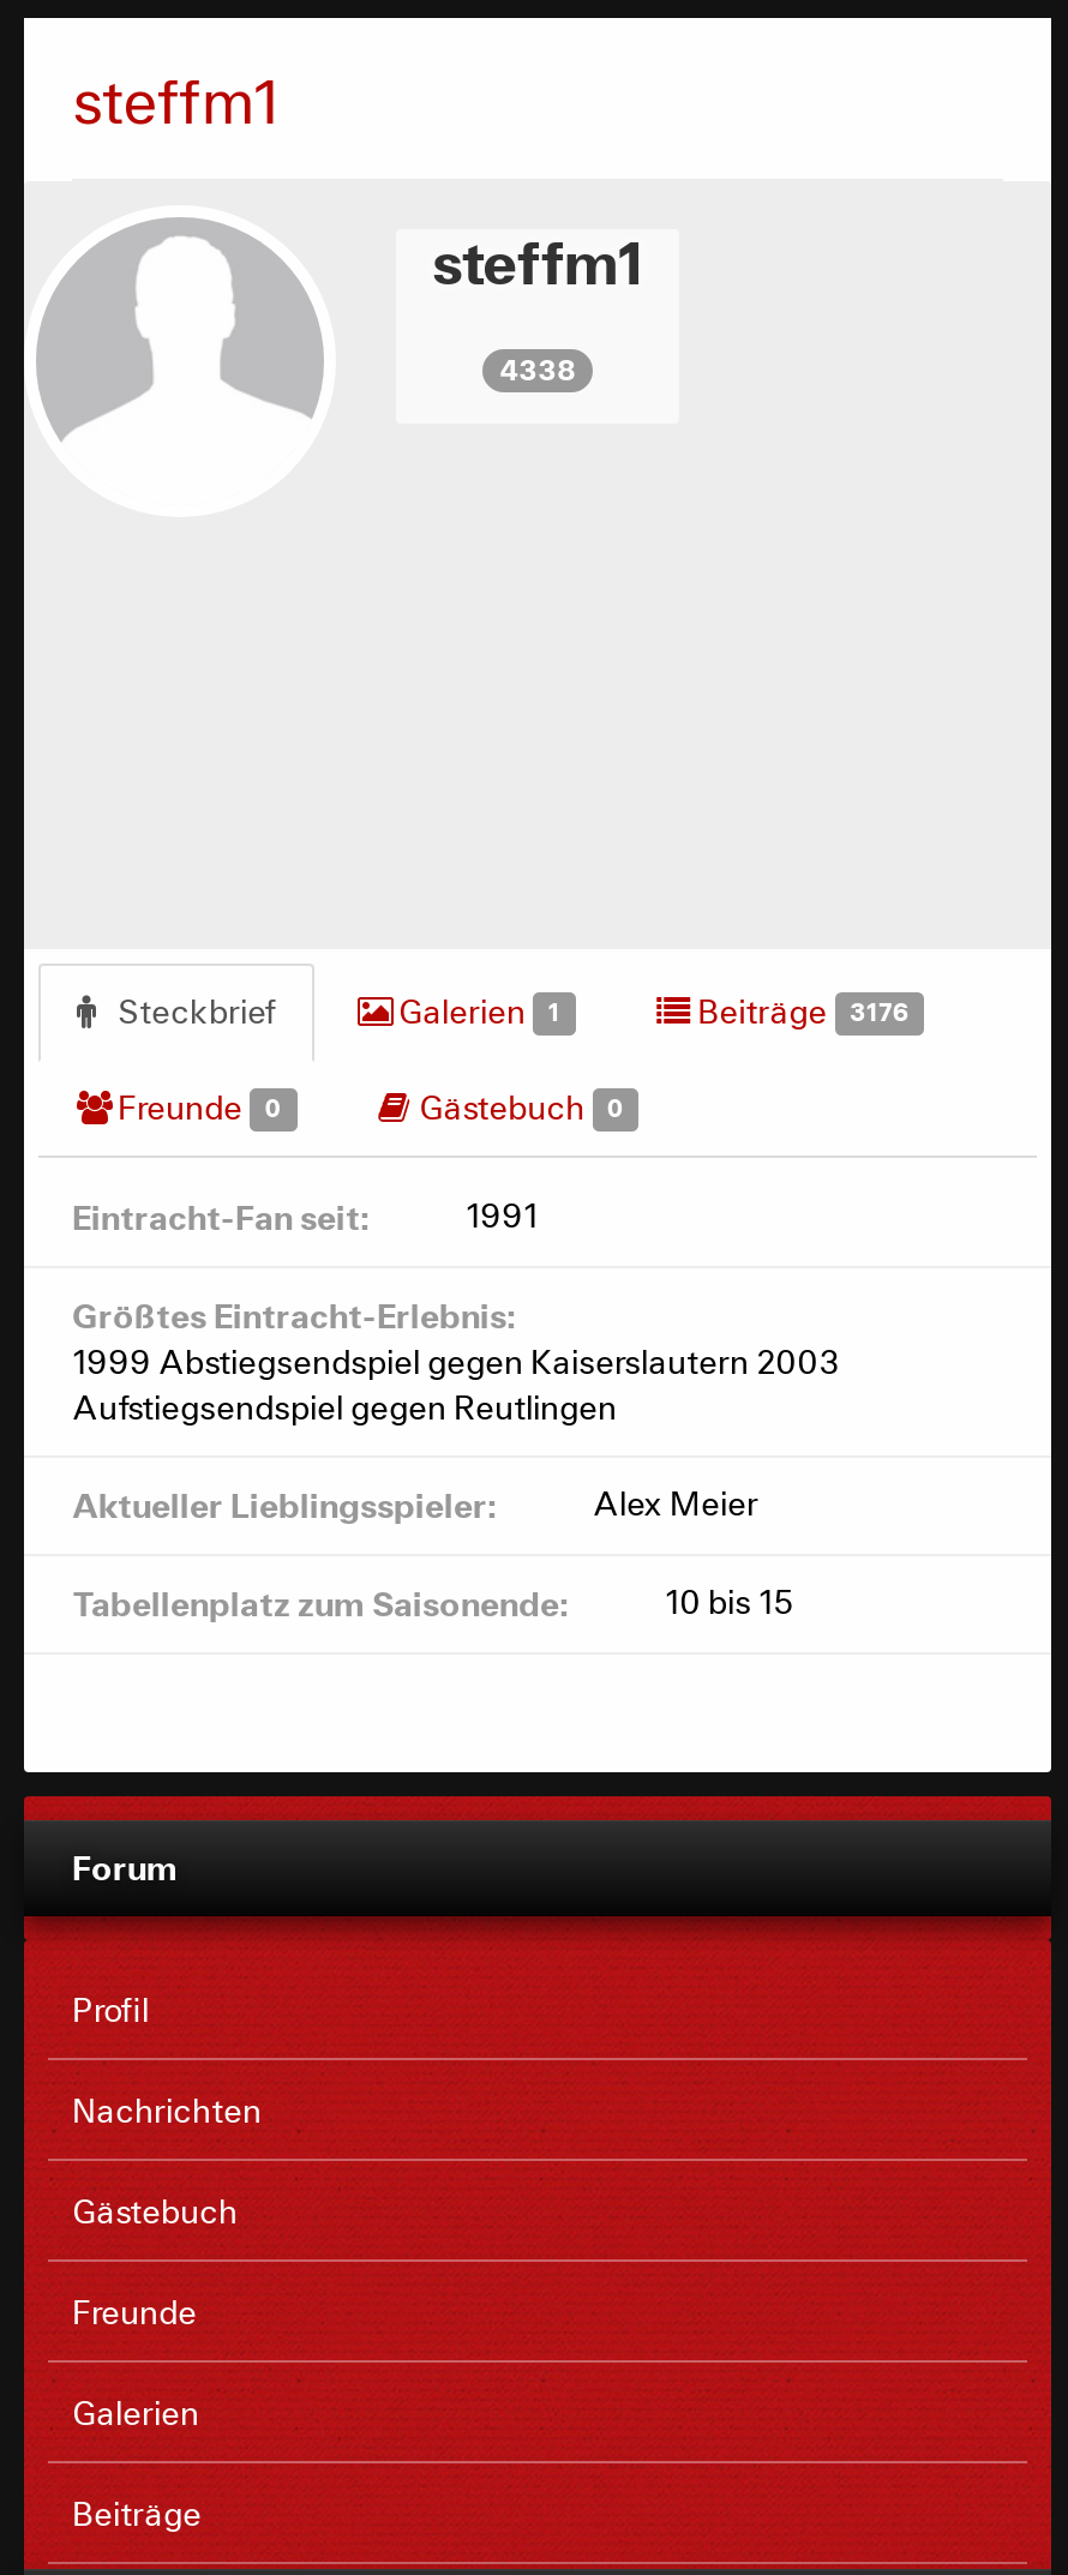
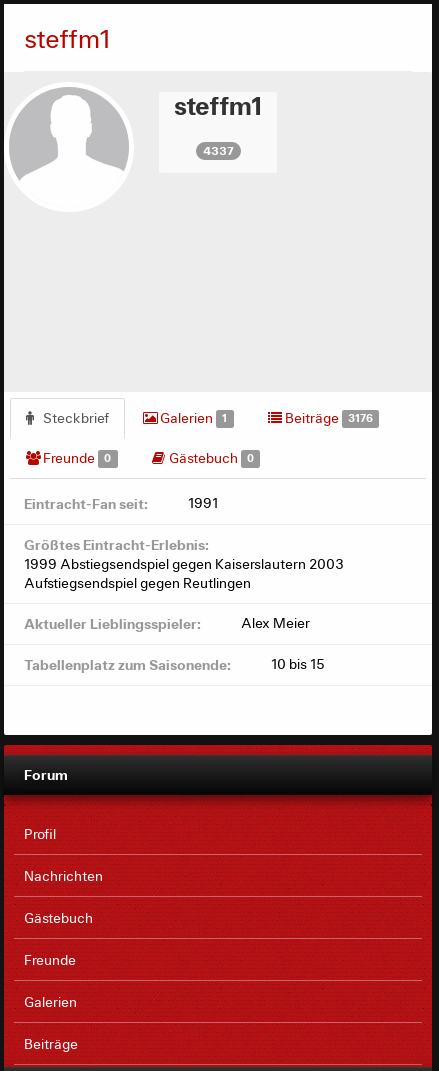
- 4338
+ 4337
